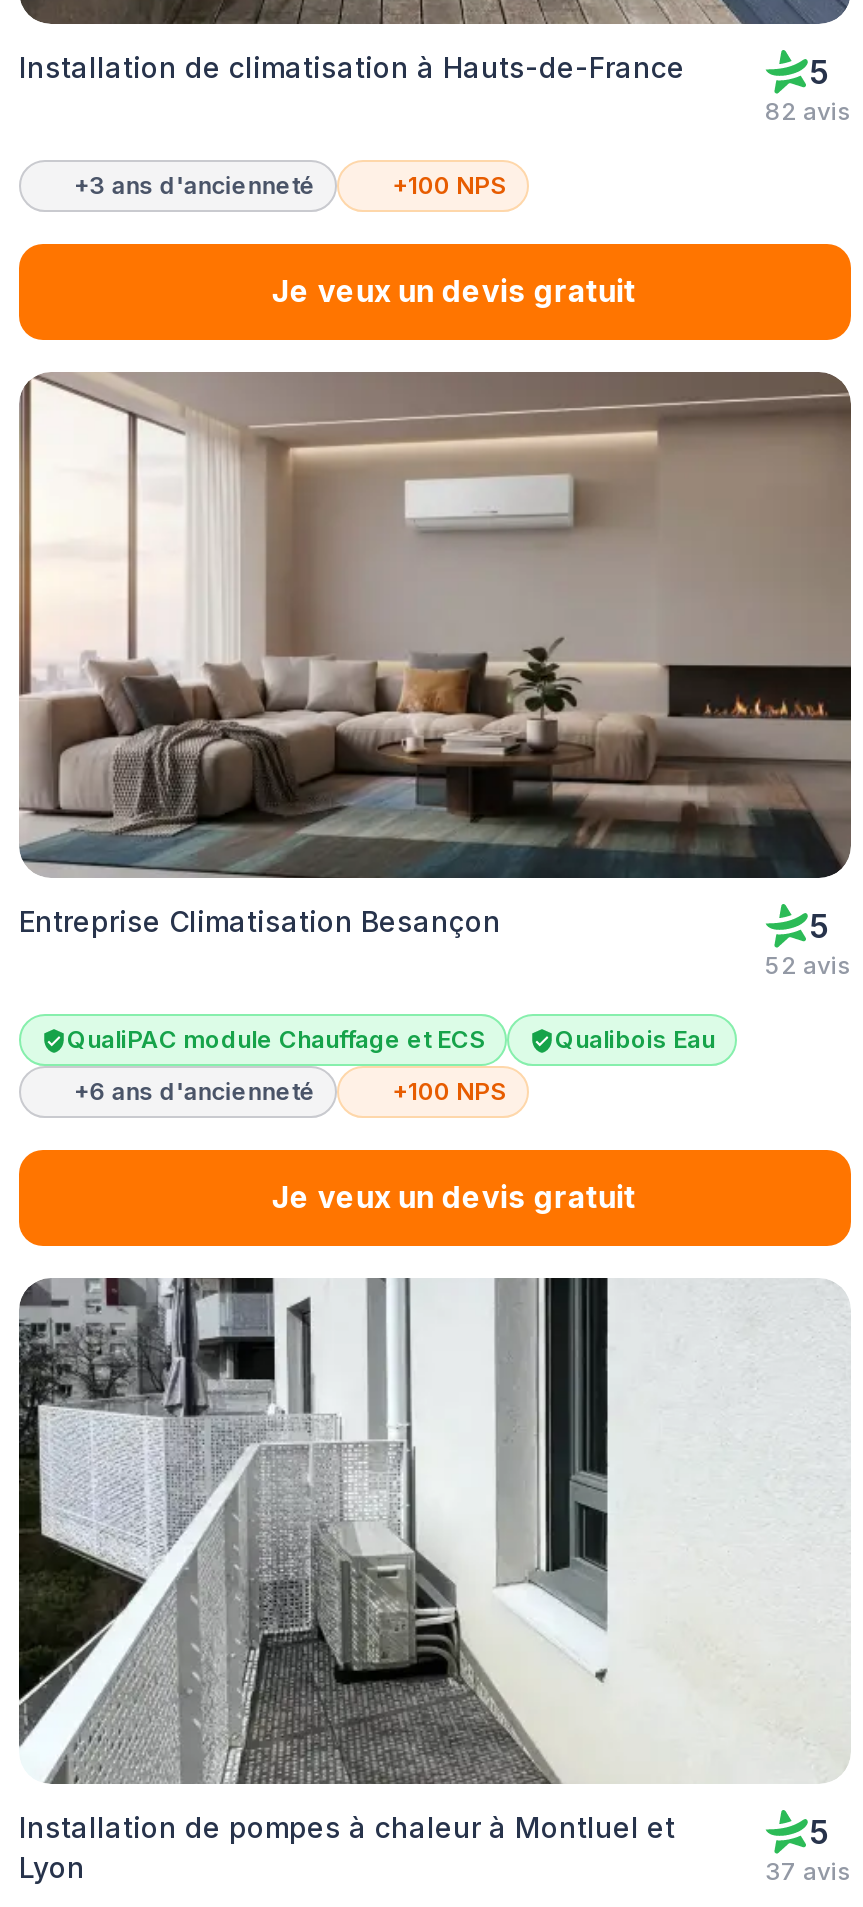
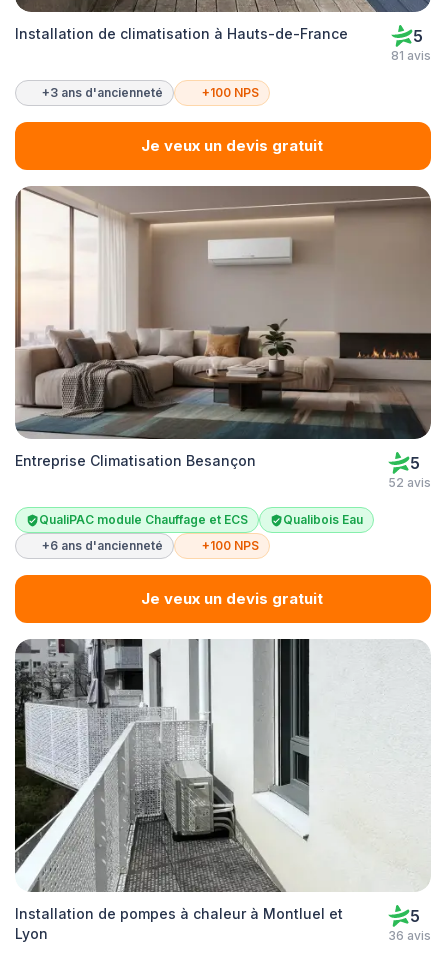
- 82 avis
+ 81 avis

- 37 avis
+ 36 avis
